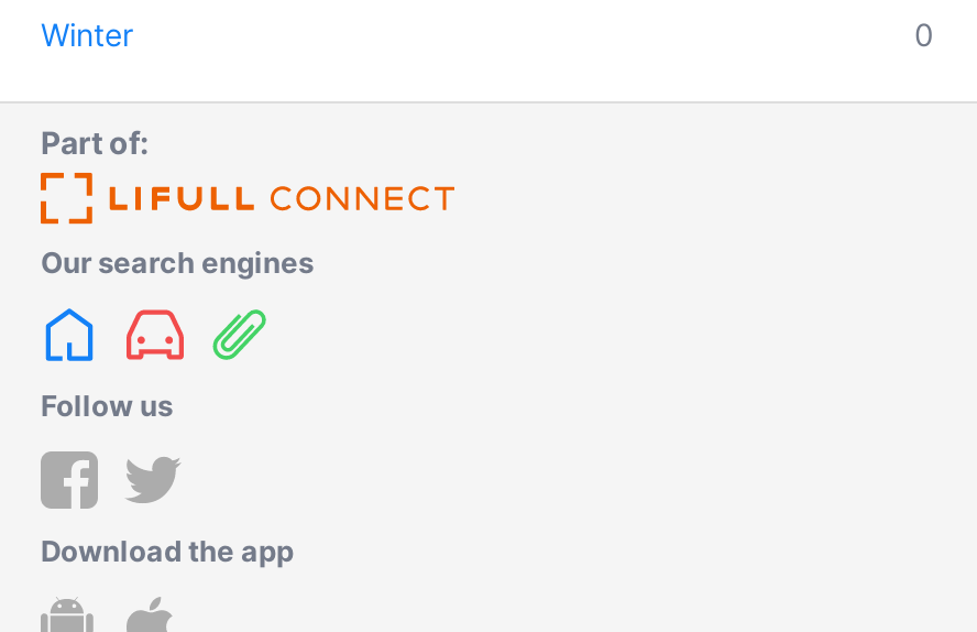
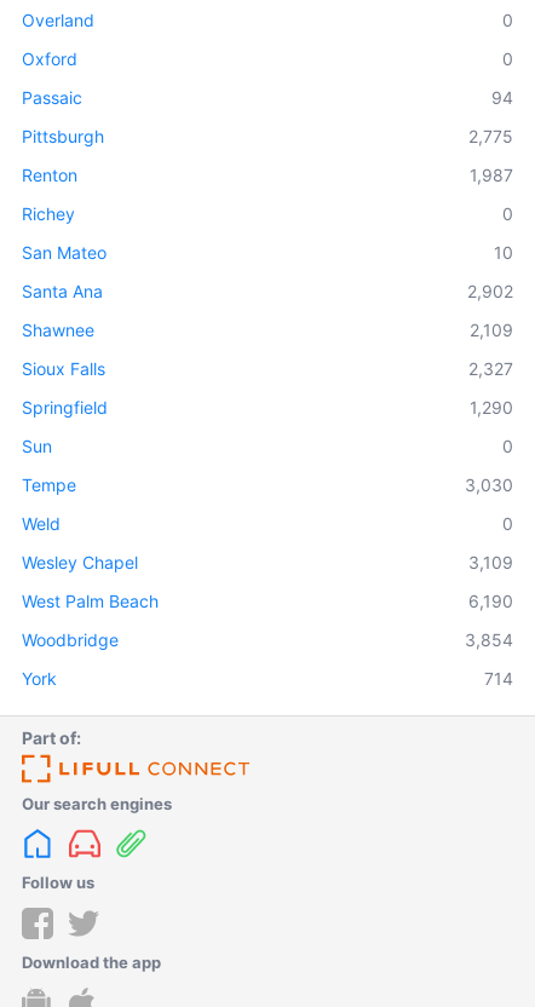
- Winter
+ Overland

+ Oxford
+ 0
+ Passaic
+ 94
+ Pittsburgh
+ 2,775
+ Renton
+ 1,987
+ Richey
+ 0
+ San Mateo
+ 10
+ Santa Ana
+ 2,902
+ Shawnee
+ 2,109
+ Sioux Falls
+ 2,327
+ Springfield
+ 1,290
+ Sun
+ 0
+ Tempe
+ 3,030
+ Weld
+ 0
+ Wesley Chapel
+ 3,109
+ West Palm Beach
+ 6,190
+ Woodbridge
+ 3,854
+ York
+ 714
